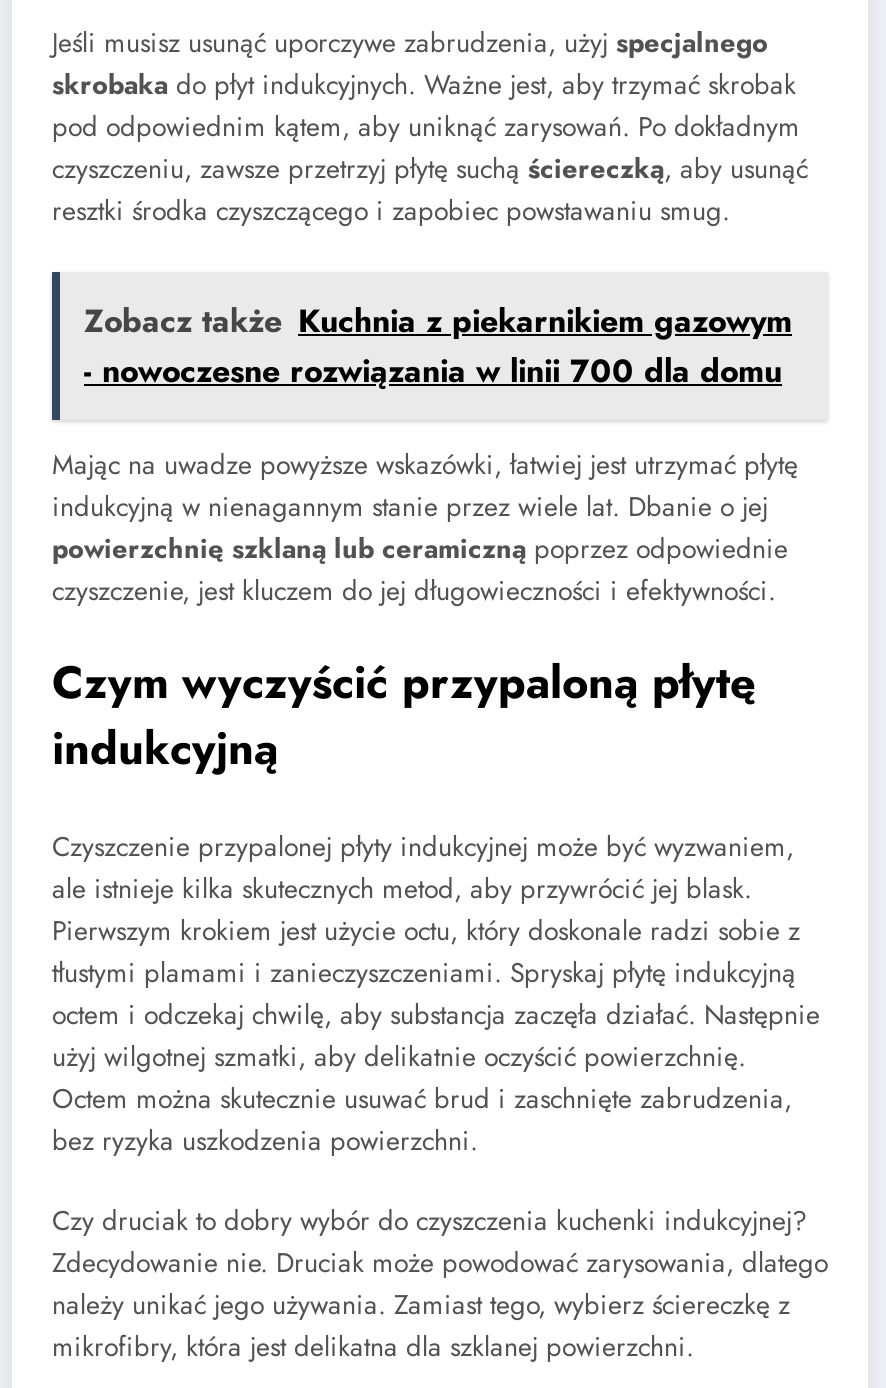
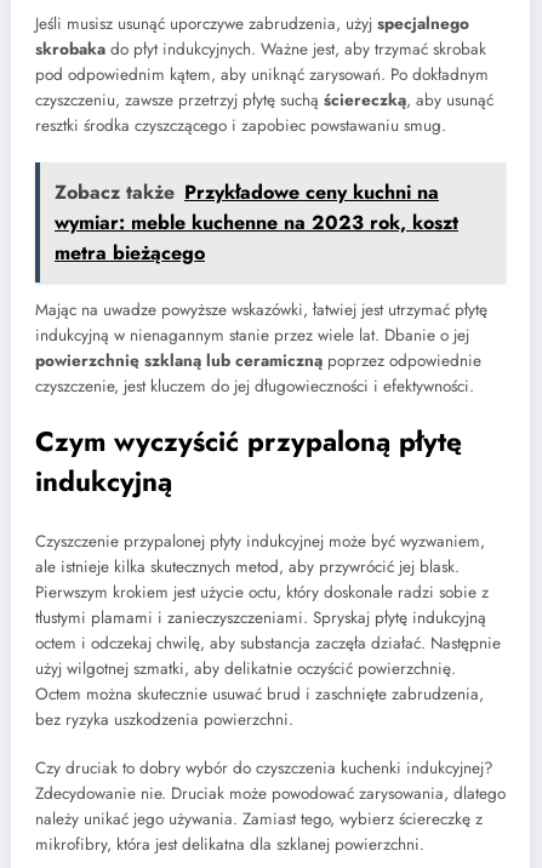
- Zobacz także Kuchnia z piekarnikiem gazowym
- - nowoczesne rozwiązania w linii 700 dla domu
+ Zobacz także Przykładowe ceny kuchni na
+ wymiar: meble kuchenne na 2023 rok, koszt
+ metra bieżącego
